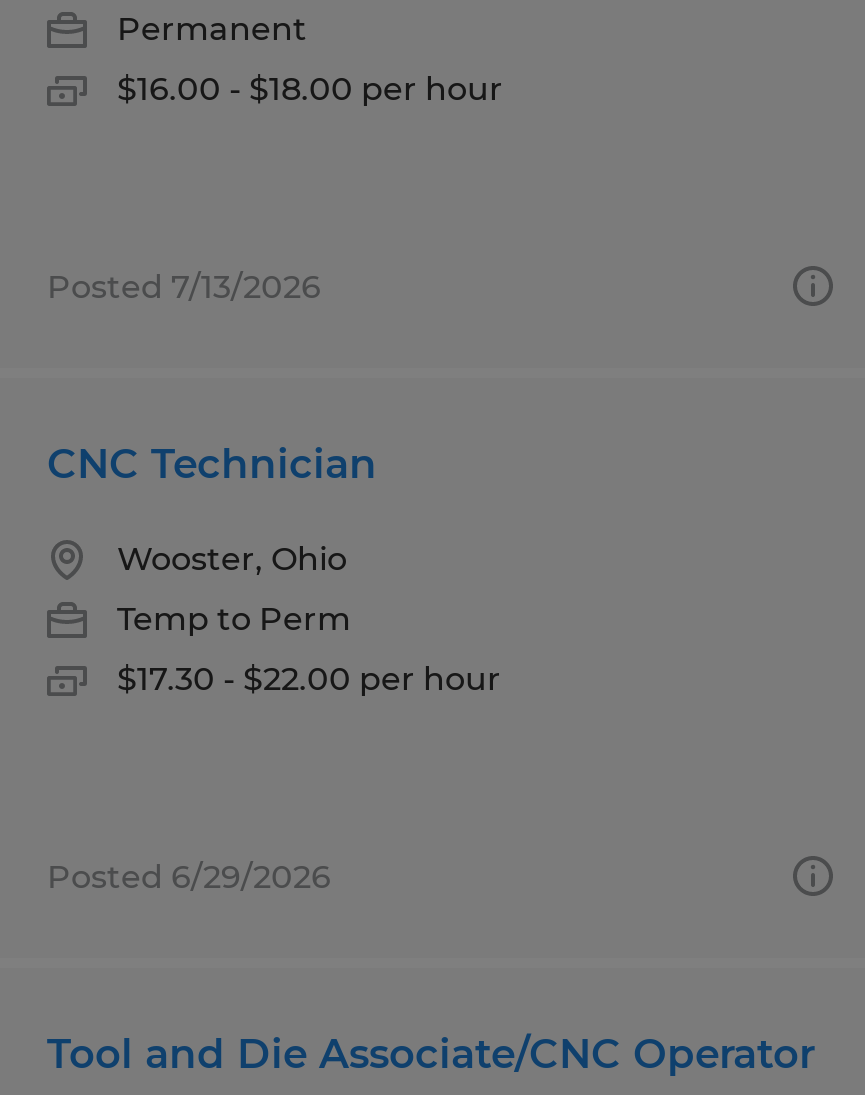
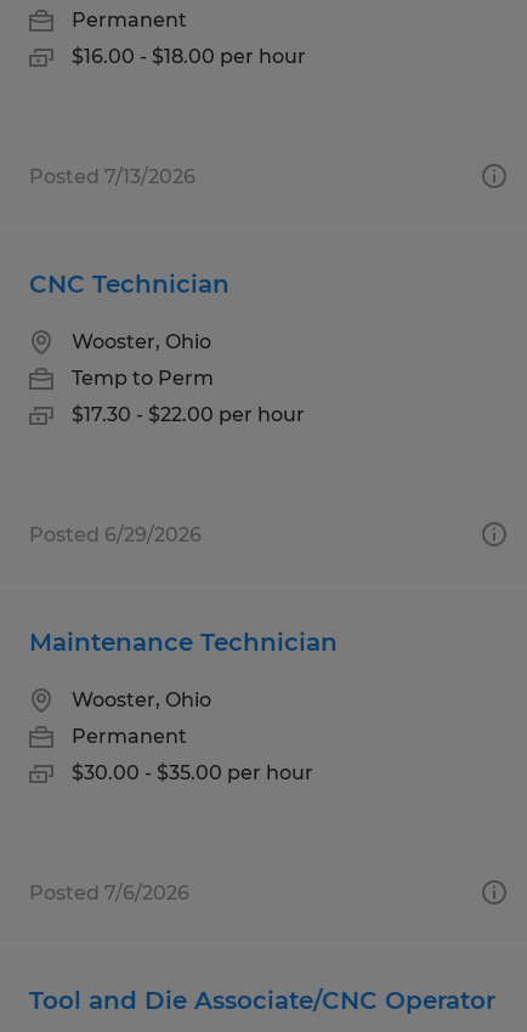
+ Maintenance Technician
+ Wooster, Ohio
+ Permanent
+ $30.00 - $35.00 per hour

+ Posted 7/6/2026
